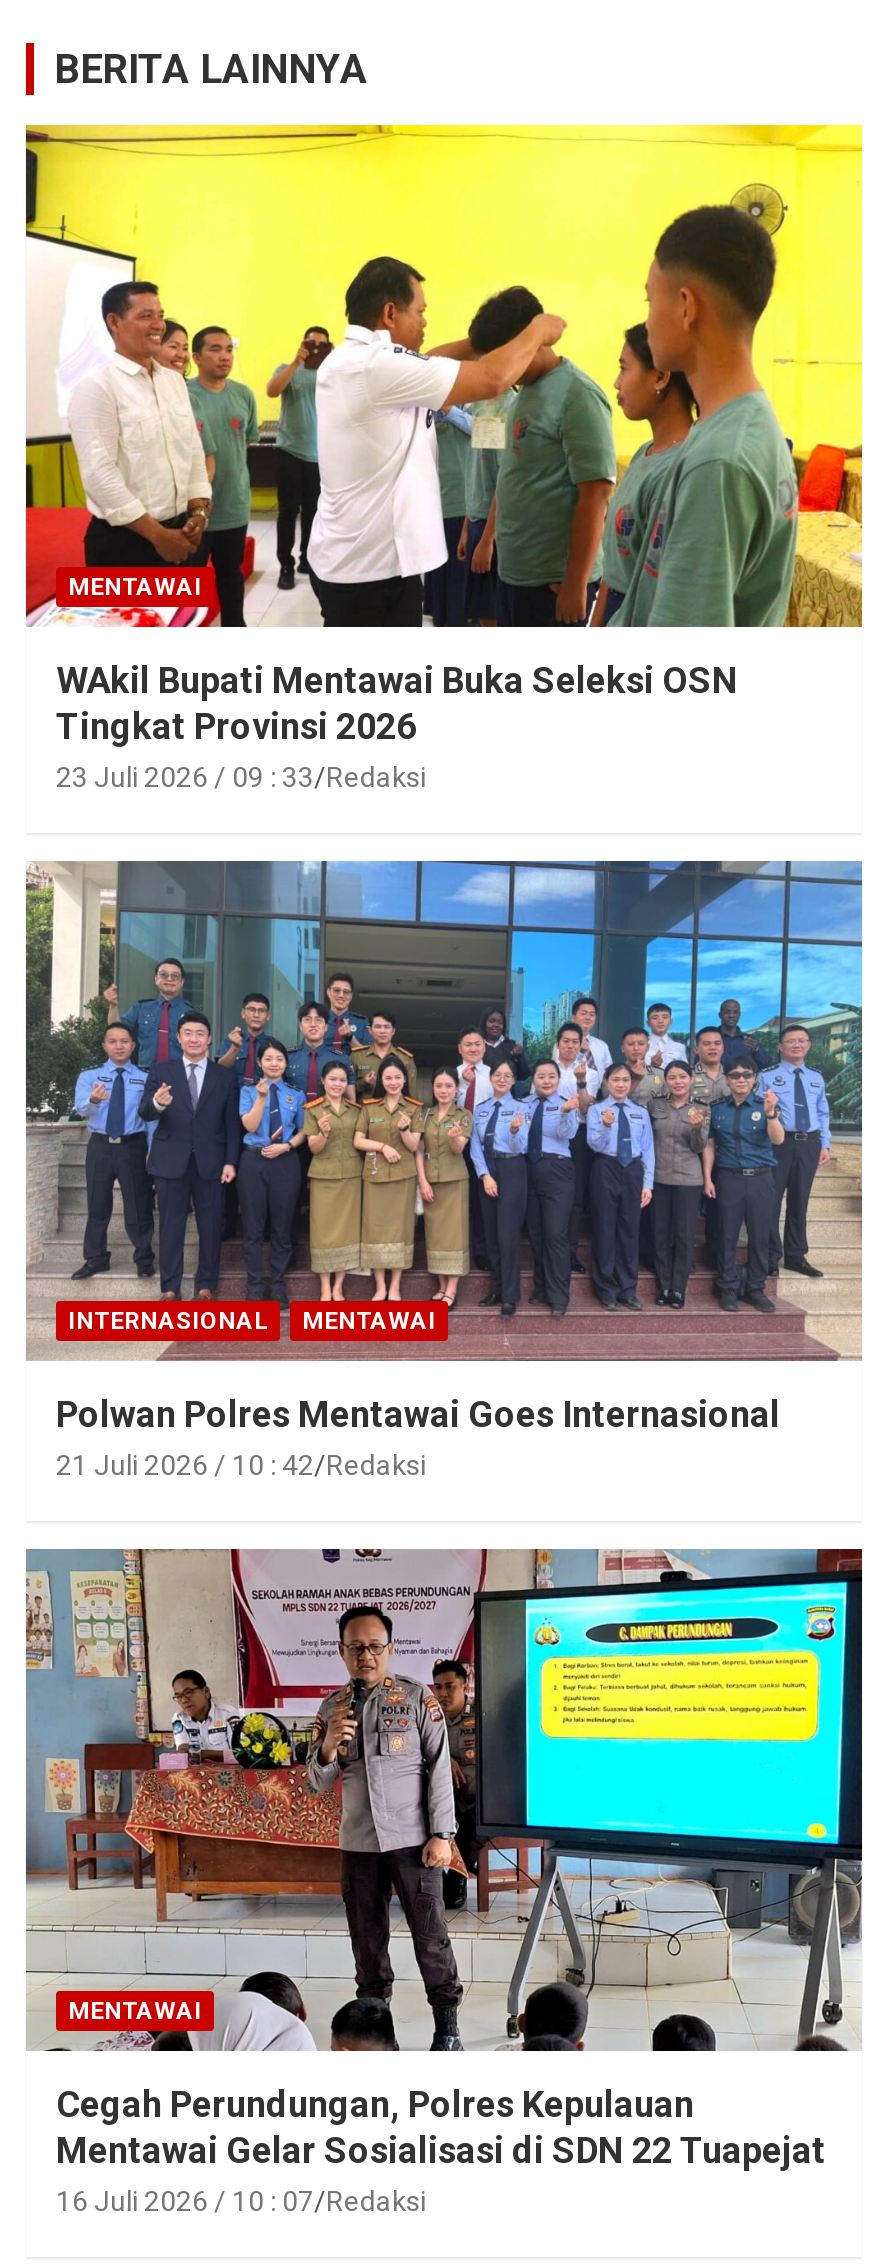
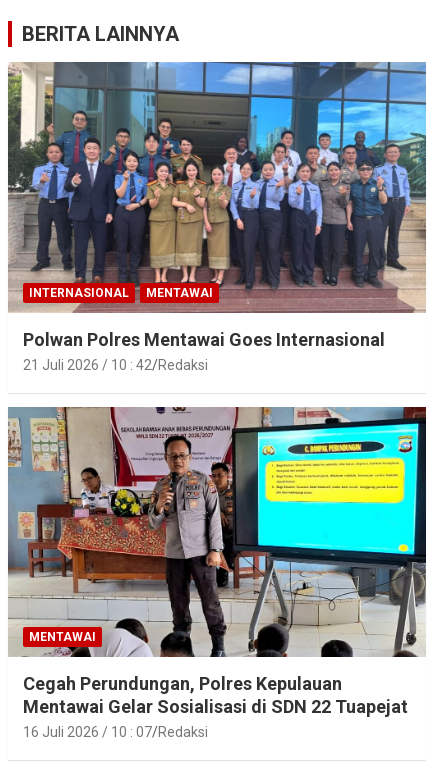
- [image]
- MENTAWAI
- WAkil Bupati Mentawai Buka Seleksi OSN
- Tingkat Provinsi 2026
- 23 Juli 2026 / 09 : 33 Redaksi
